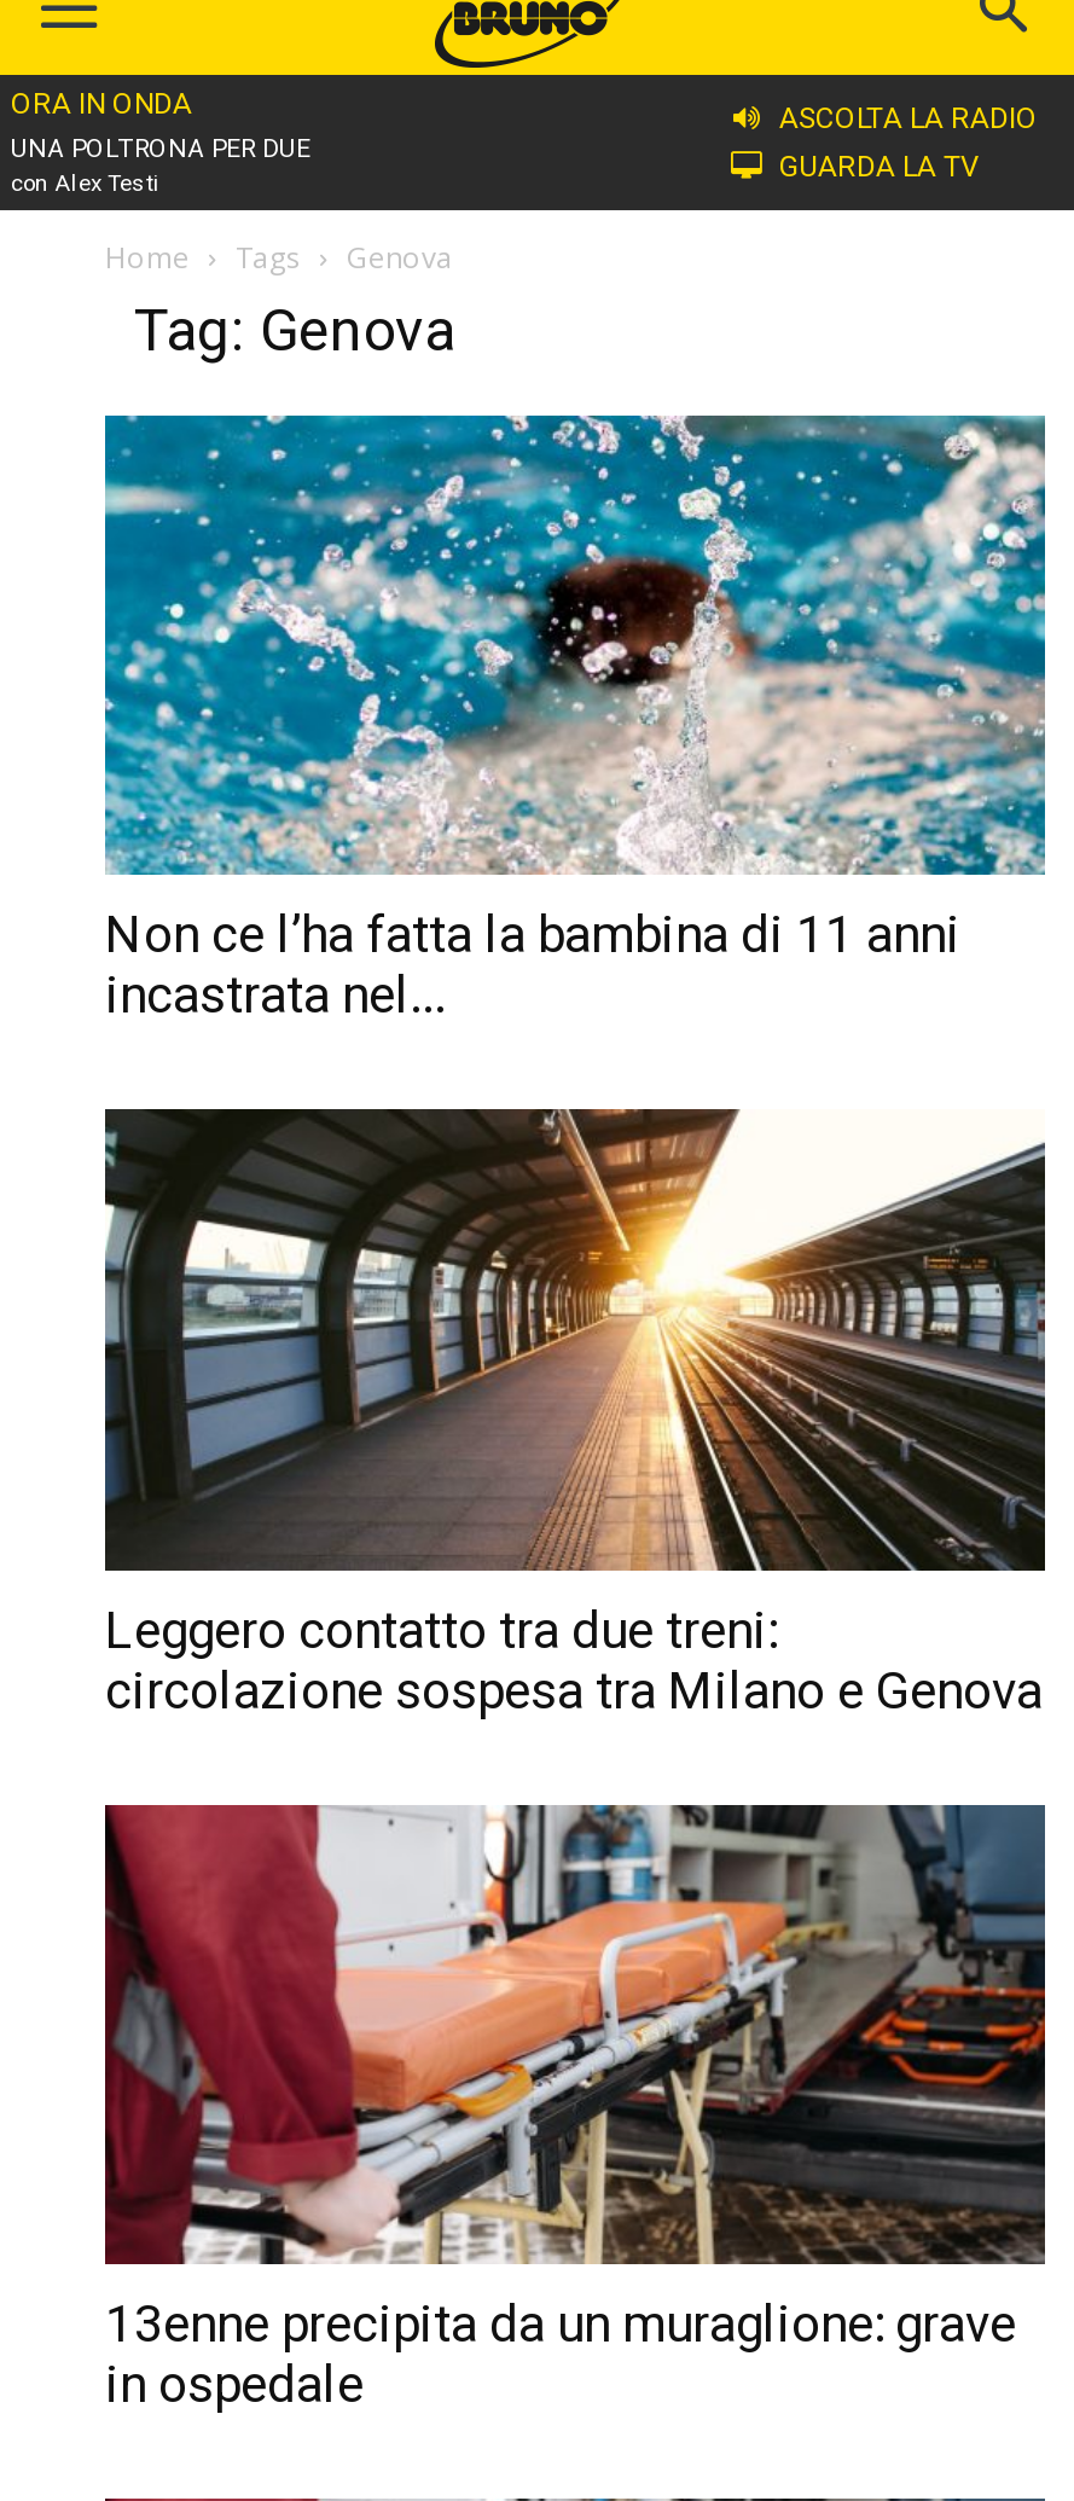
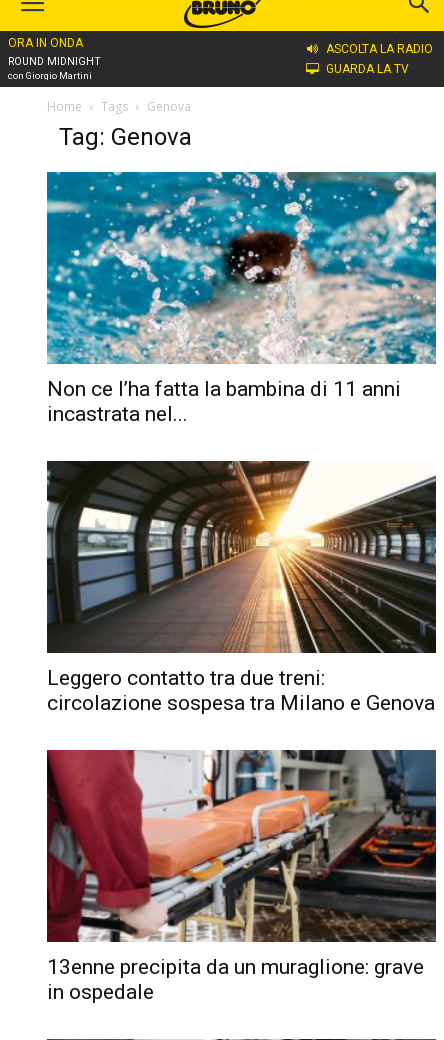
- UNA POLTRONA PER DUE
- con Alex Testi
+ ROUND MIDNIGHT
+ con Giorgio Martini
